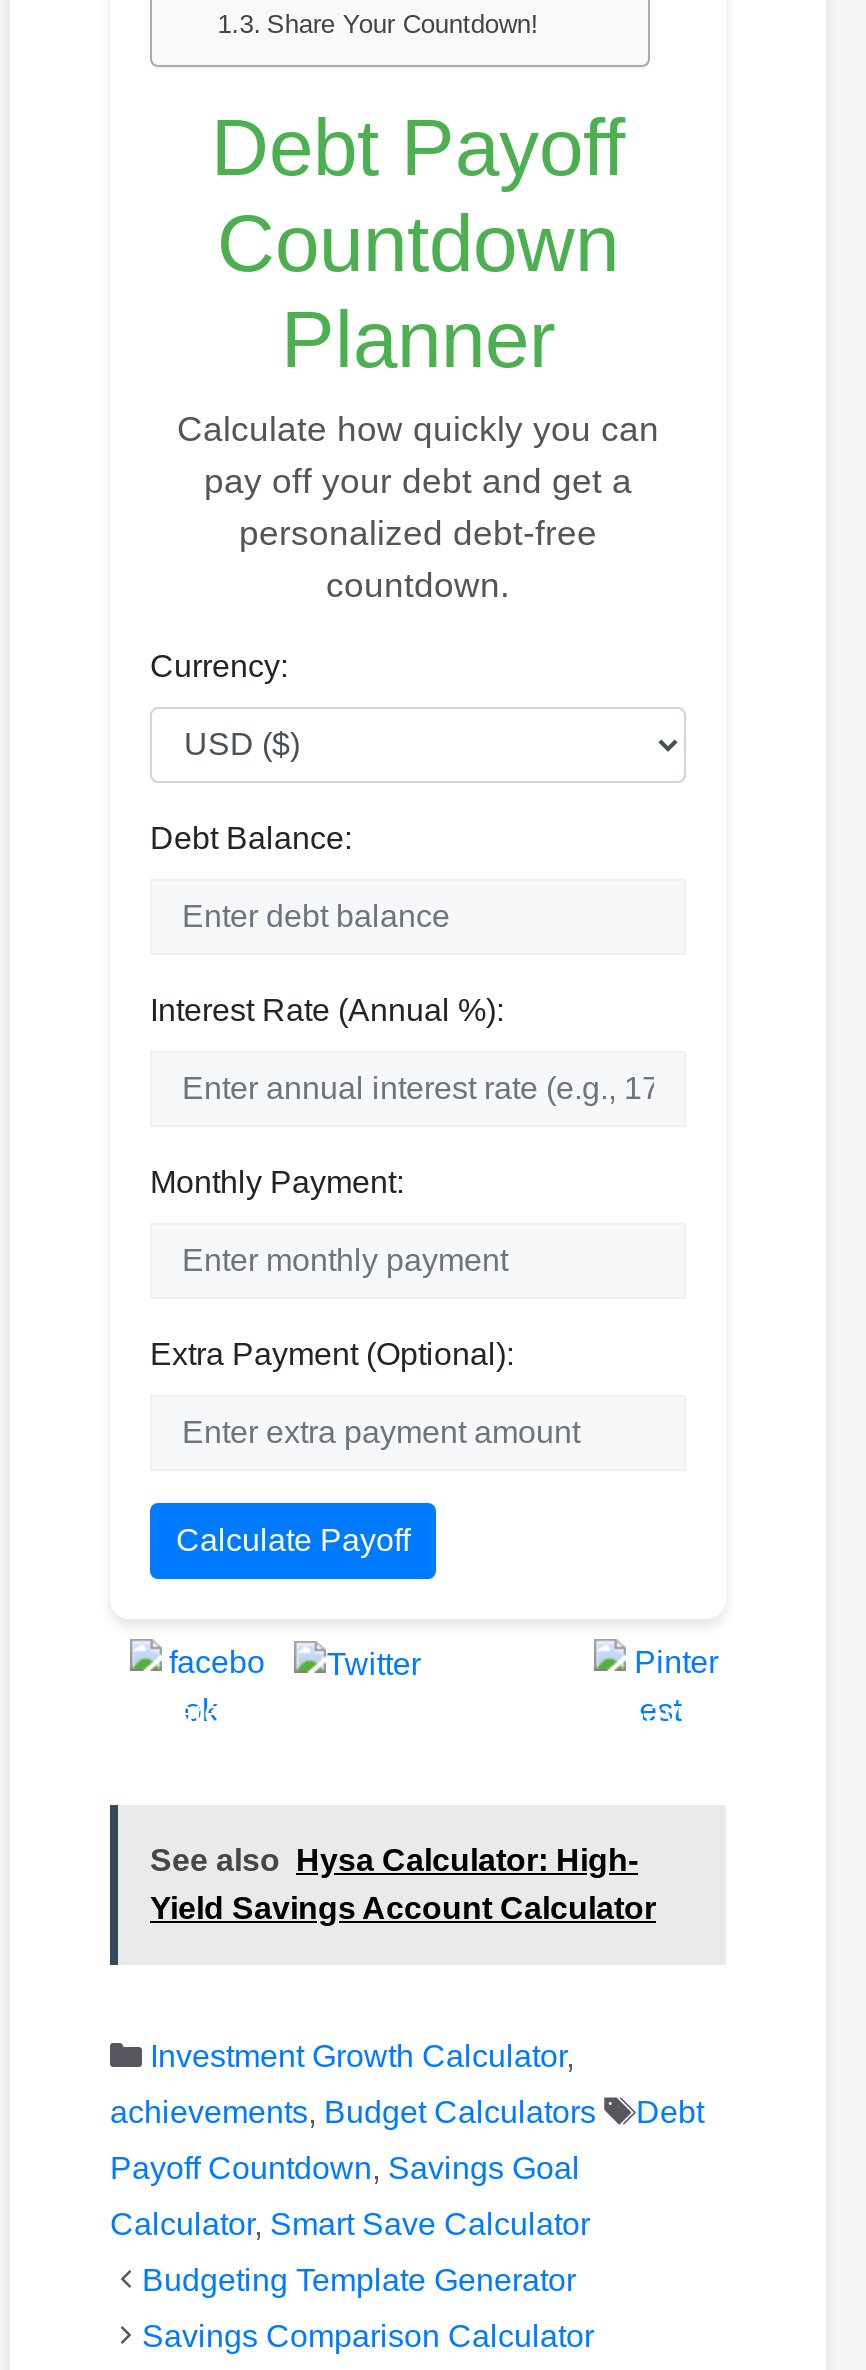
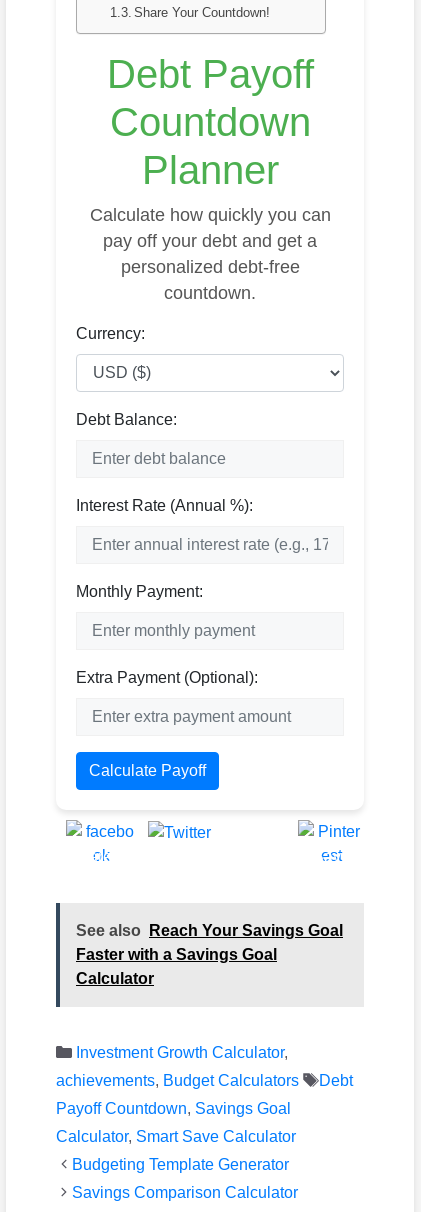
- See also Hysa Calculator: High-
- Yield Savings Account Calculator
+ See also Reach Your Savings Goal
+ Faster with a Savings Goal
+ Calculator
